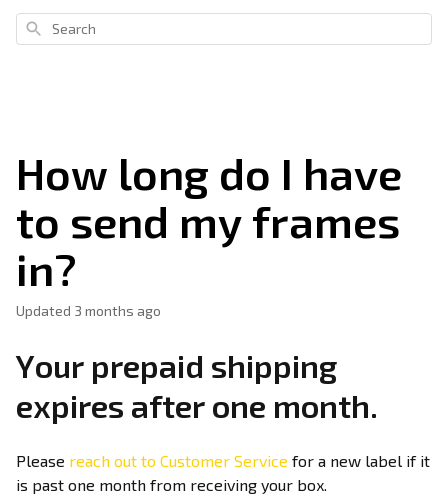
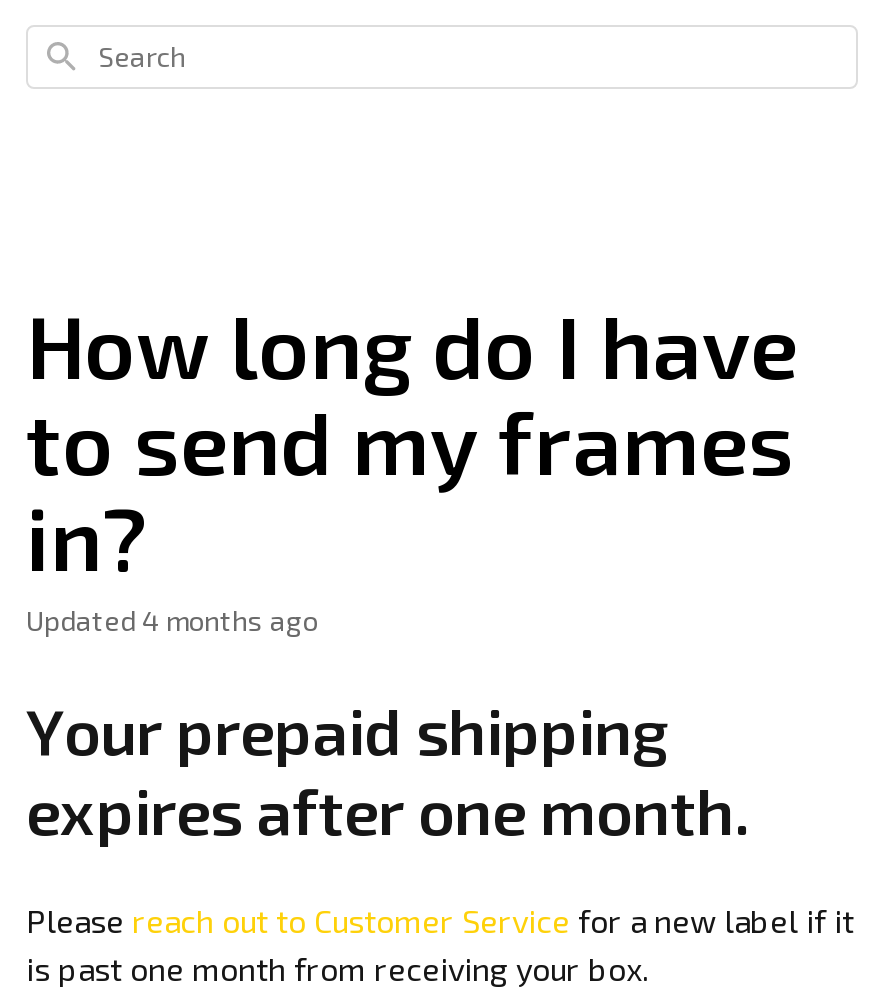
- Updated 3 months ago
+ Updated 4 months ago
